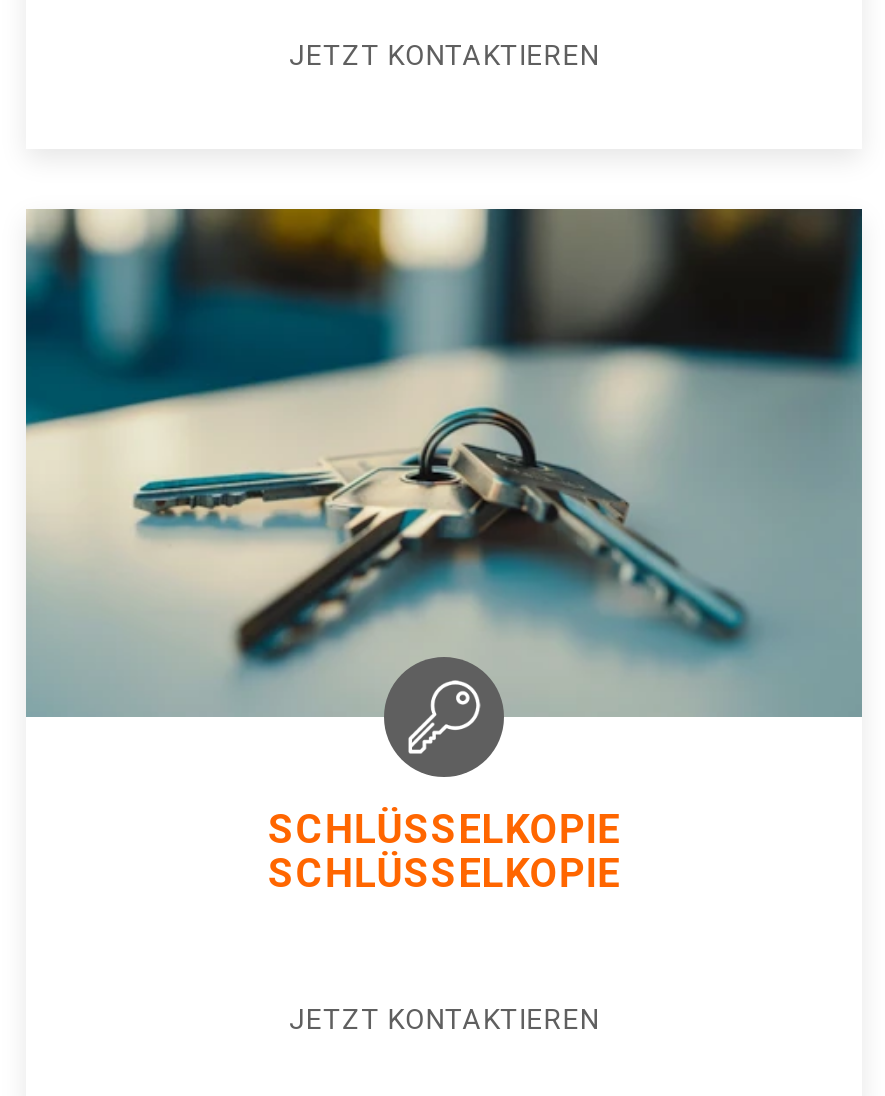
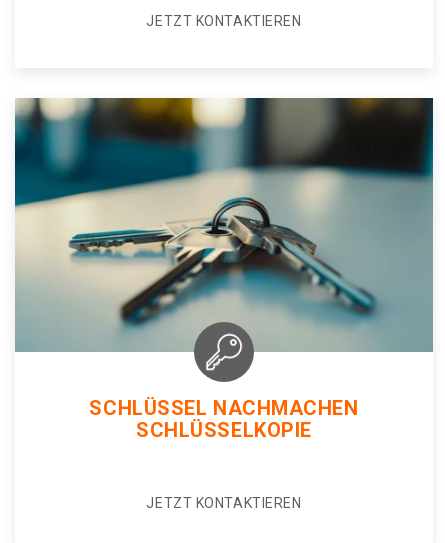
- SCHLÜSSELKOPIE
+ SCHLÜSSEL NACHMACHEN
